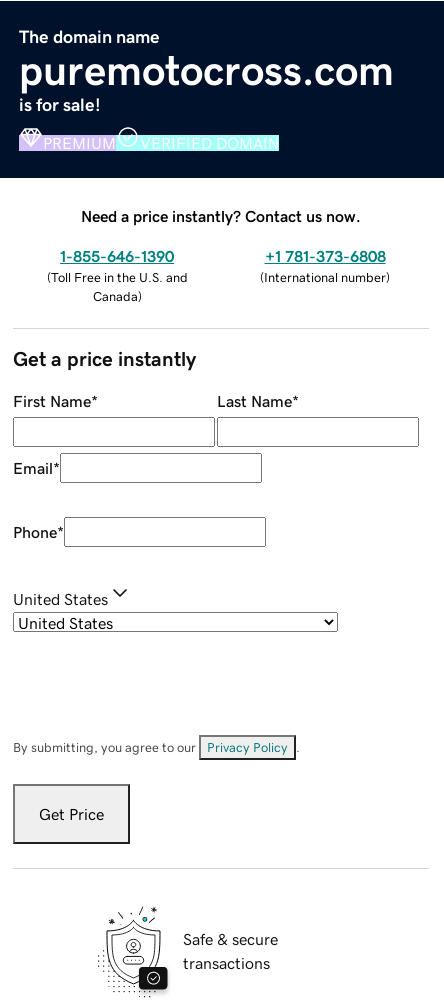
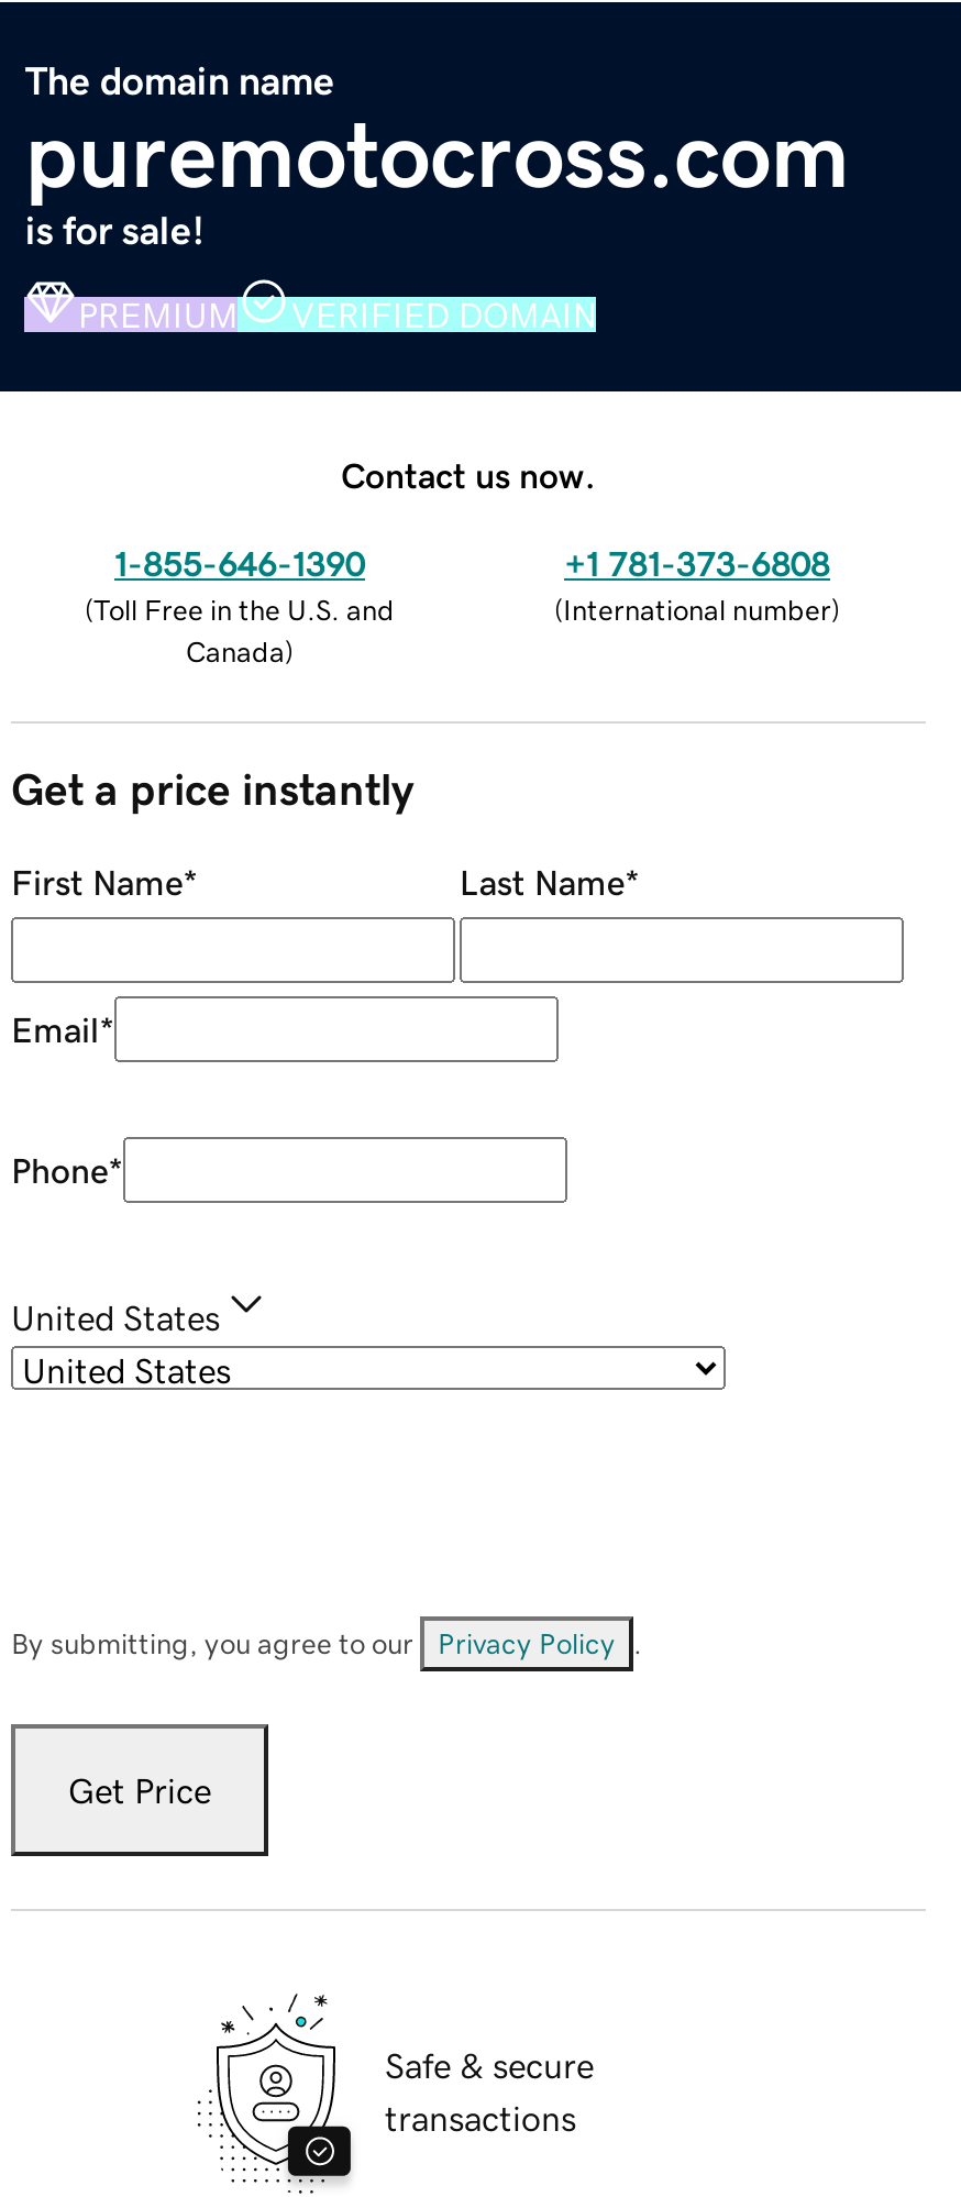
- Need a price instantly? Contact us now.
+ Contact us now.
